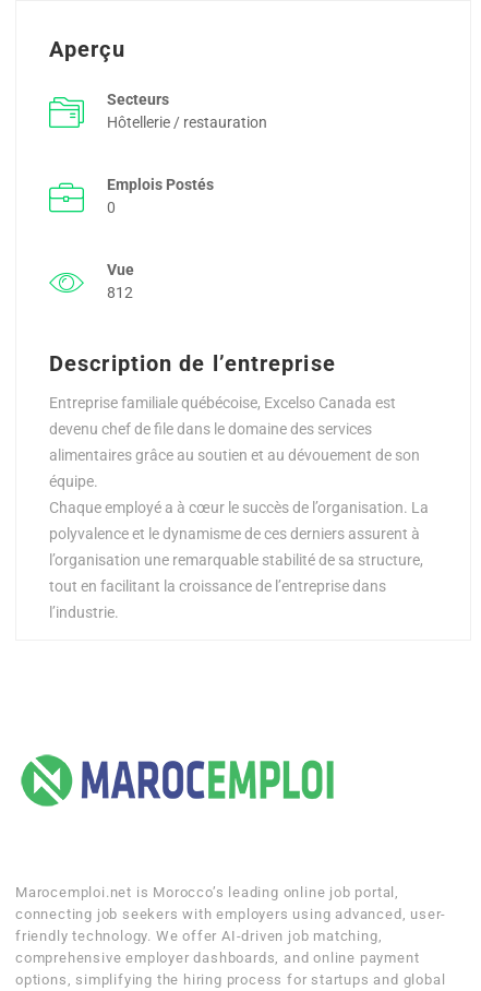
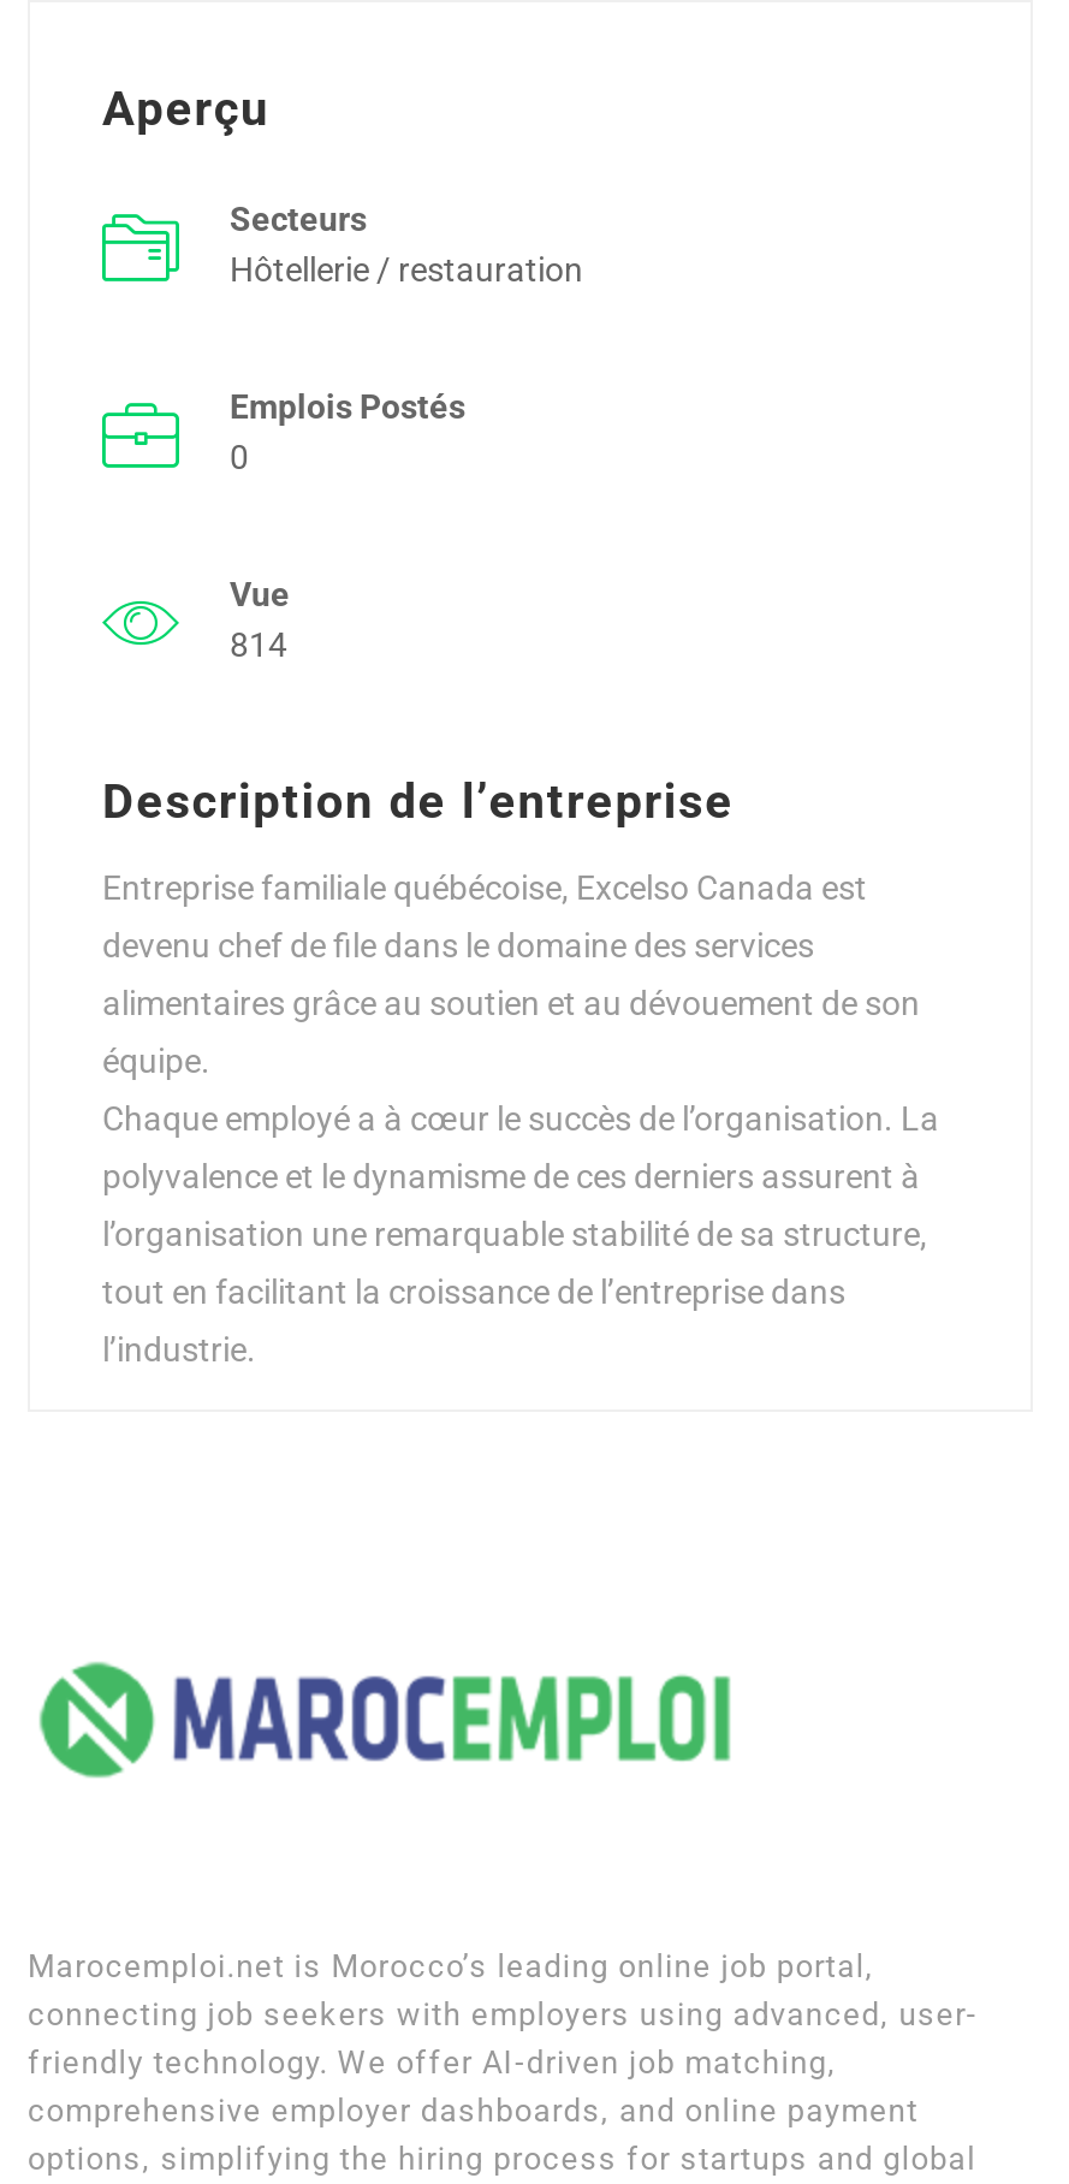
- 812
+ 814
